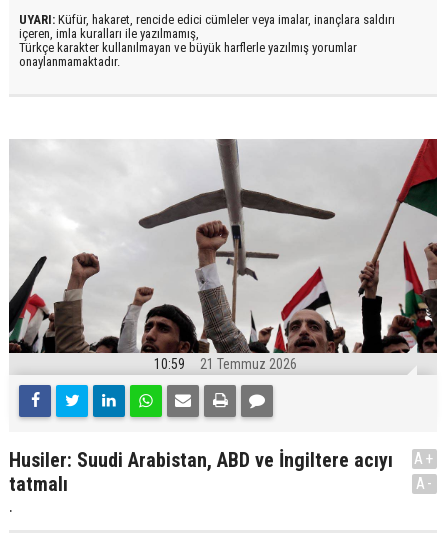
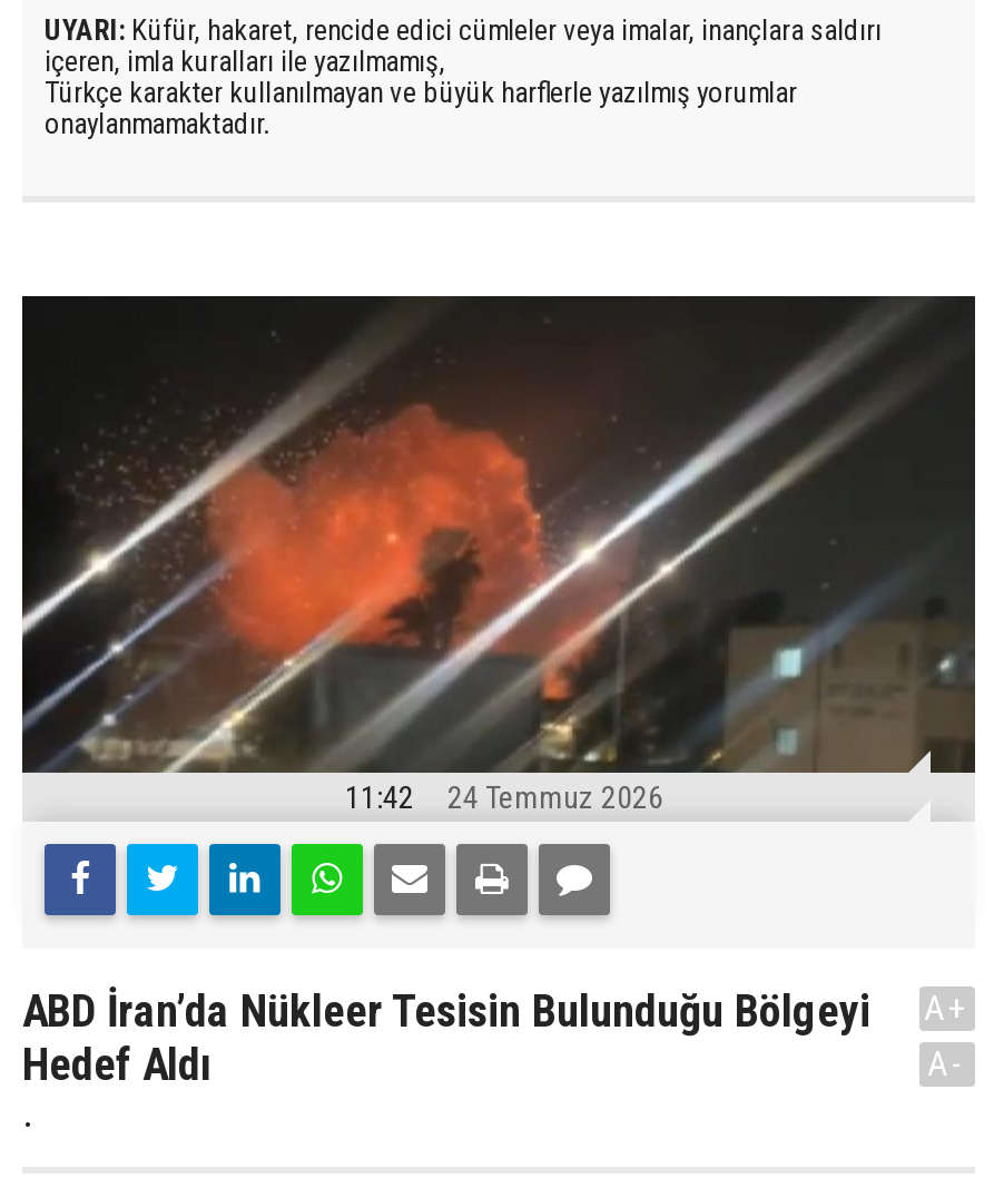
- [image]
- 10:59
- 21 Temmuz 2026
+ [image]
+ 11:42
+ 24 Temmuz 2026

- Husiler: Suudi Arabistan, ABD ve İngiltere acıyı
- tatmalı
+ ABD İran’da Nükleer Tesisin Bulunduğu Bölgeyi
+ Hedef Aldı
